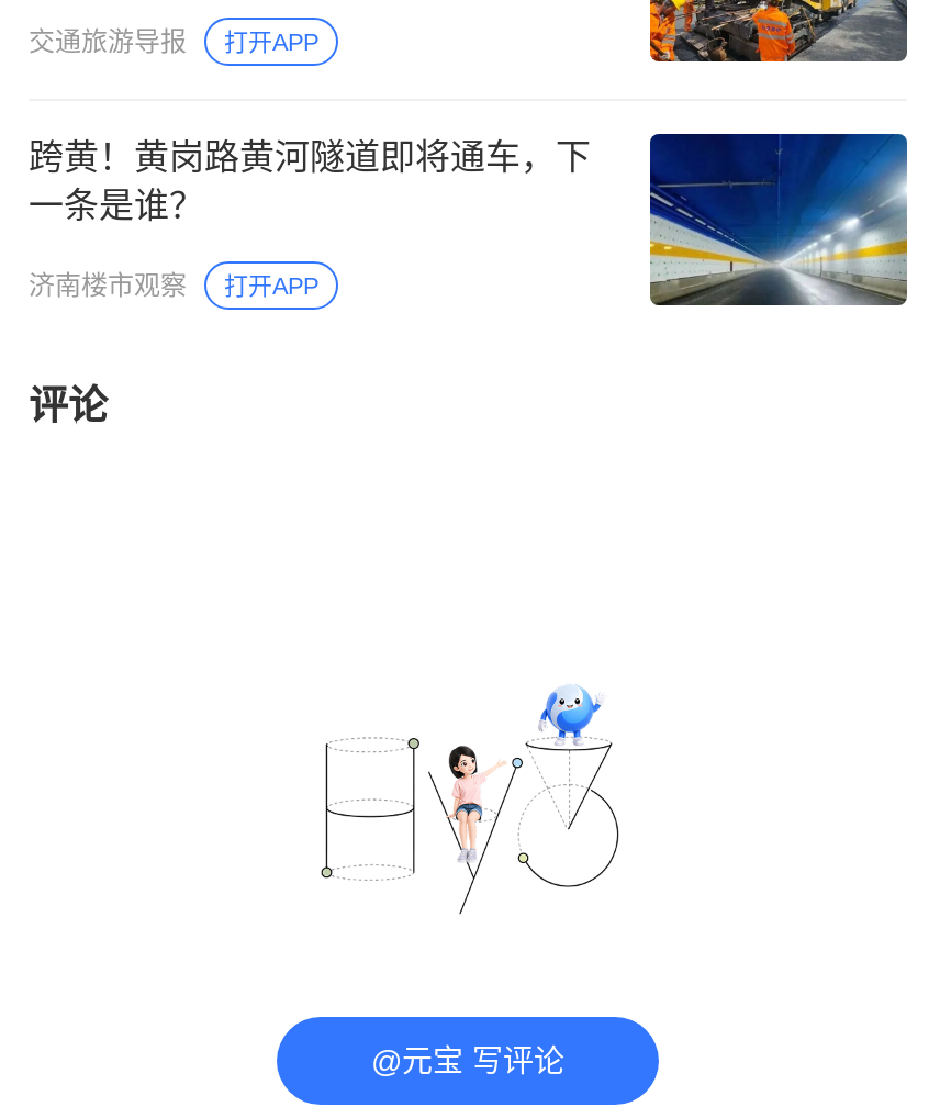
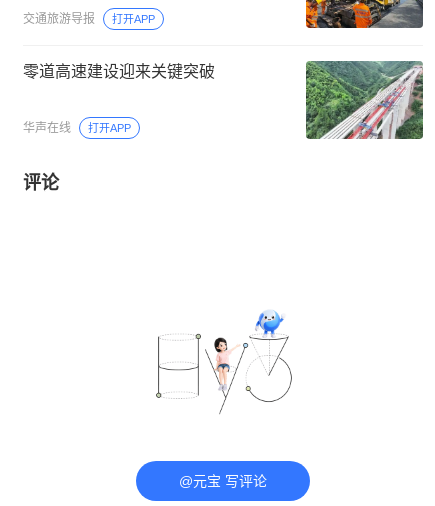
- 跨黄！黄岗路黄河隧道即将通车，下
- 一条是谁？
+ 零道高速建设迎来关键突破

- [image]
+ [image]

- 济南楼市观察
+ 华声在线
